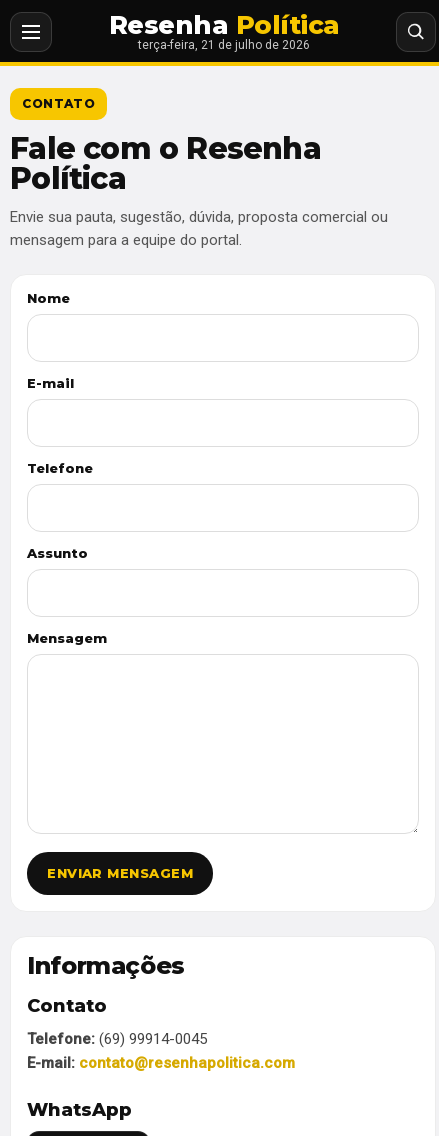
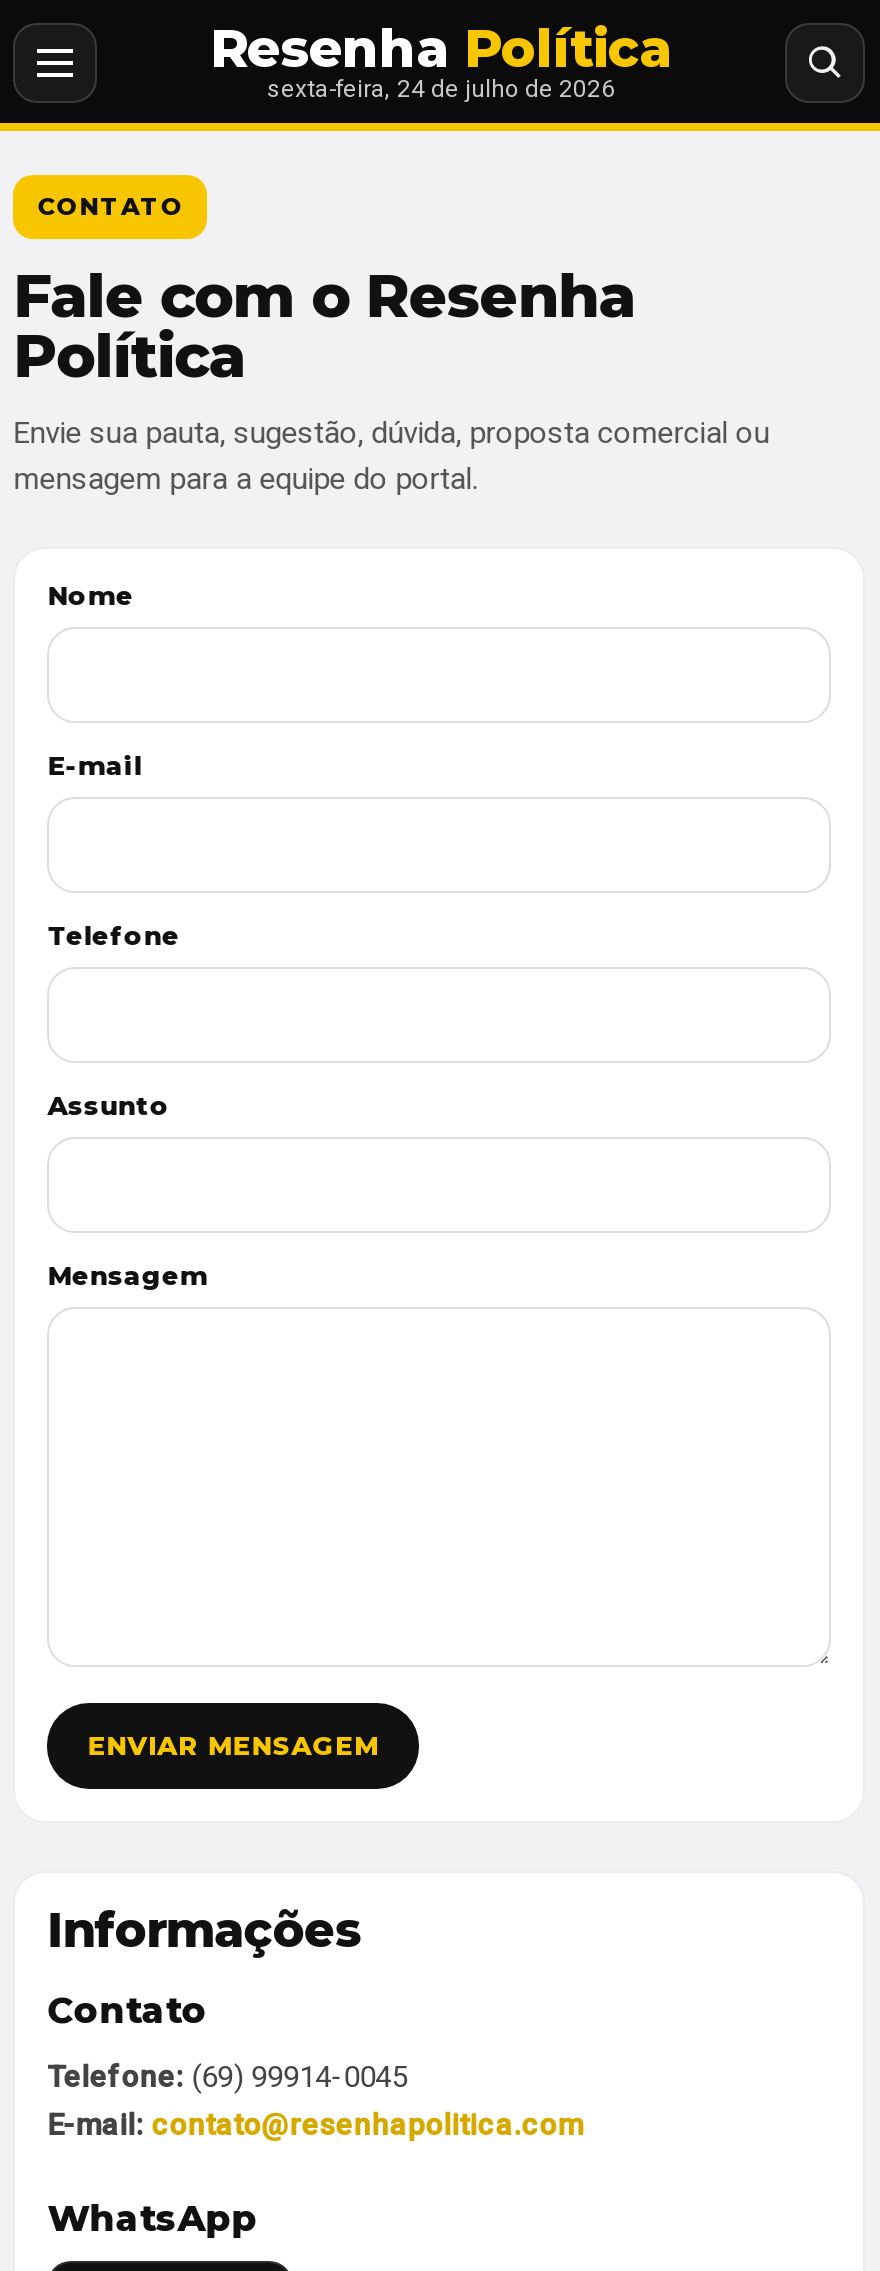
- terça-feira, 21 de julho de 2026
+ sexta-feira, 24 de julho de 2026
